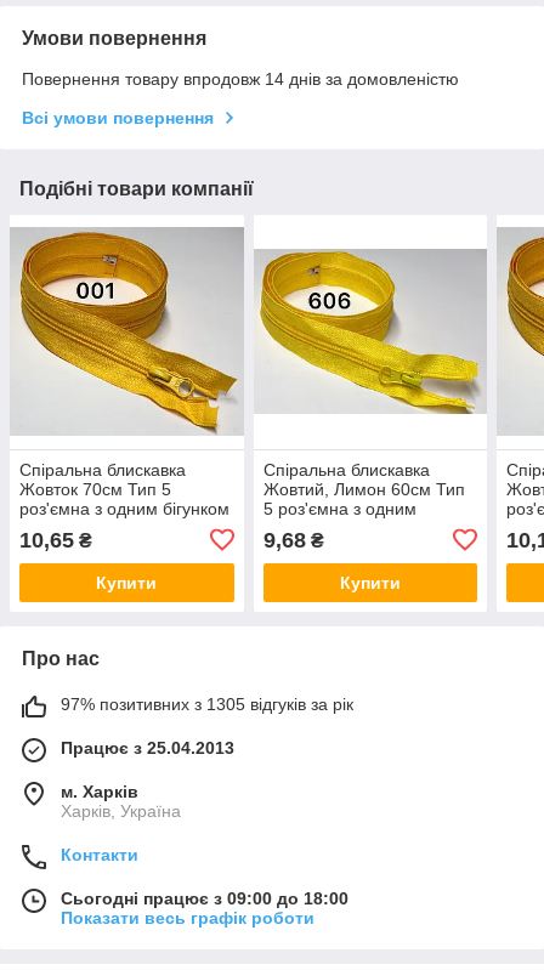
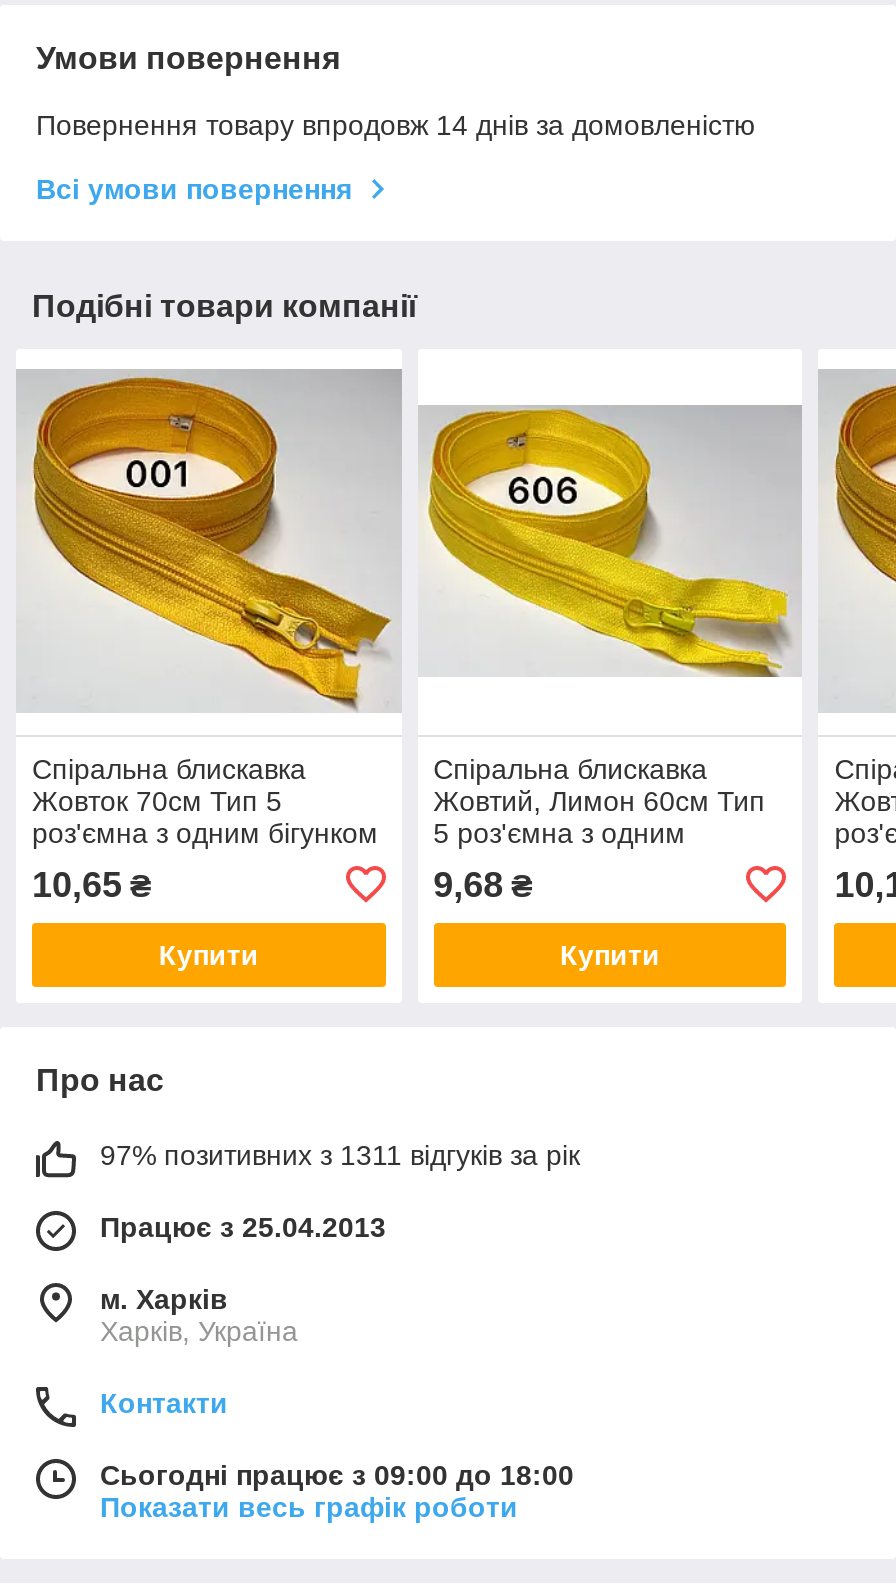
- 97% позитивних з 1305 відгуків за рік
+ 97% позитивних з 1311 відгуків за рік
